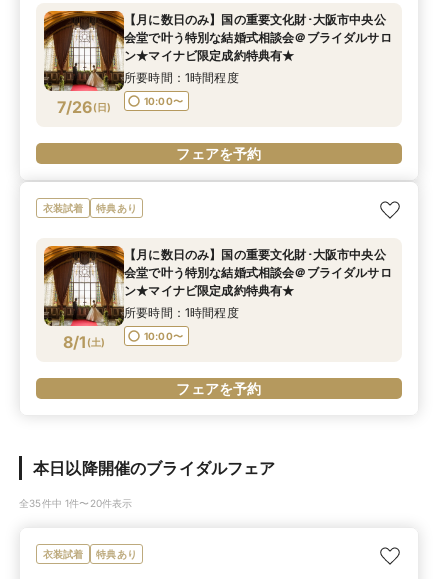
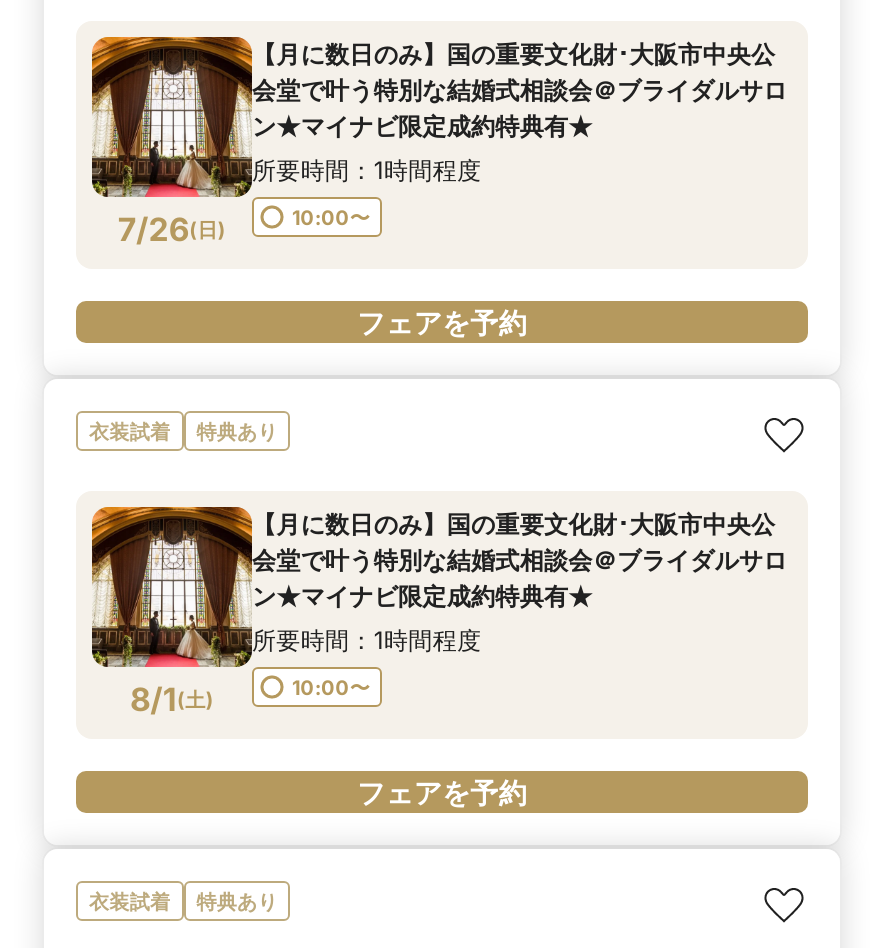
- 本日以降開催のブライダルフェア
- 全35件中 1件〜20件表示
